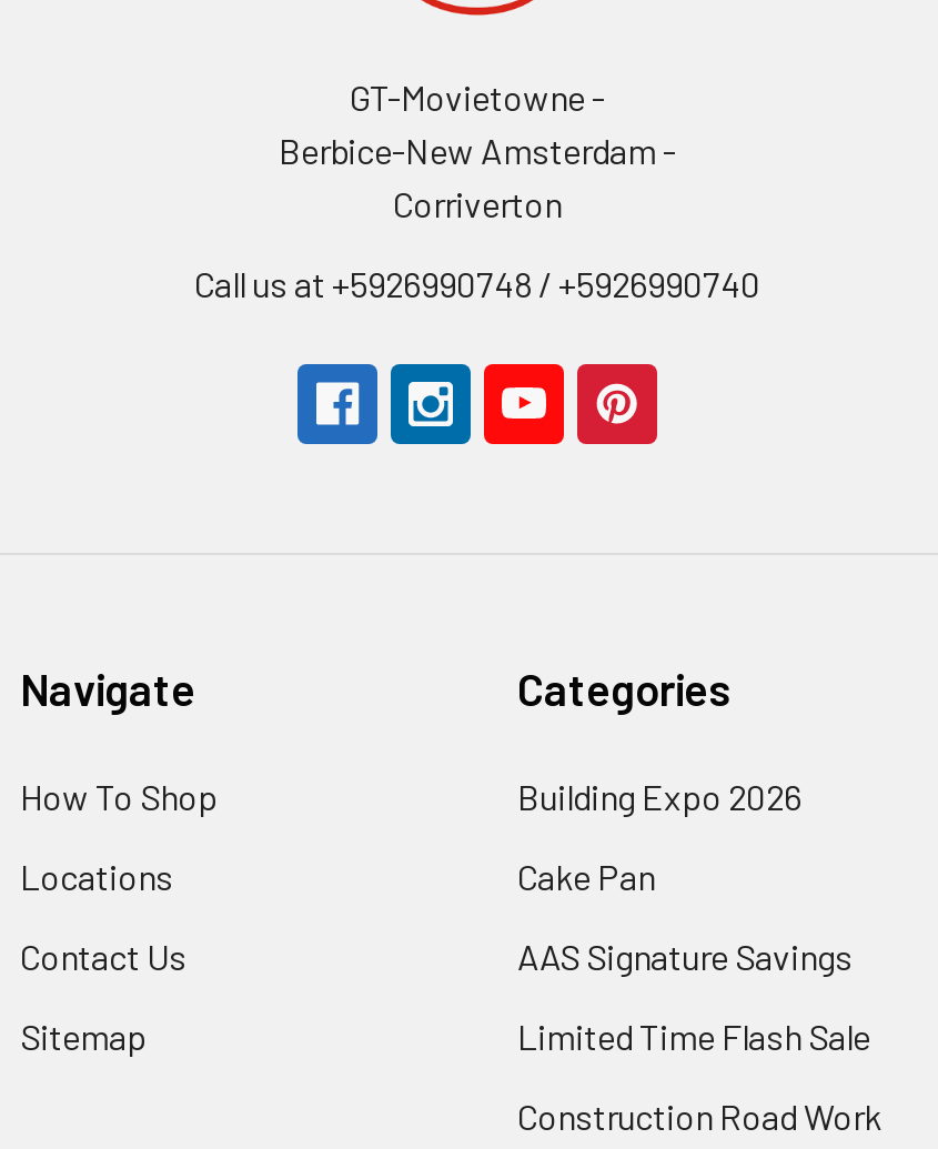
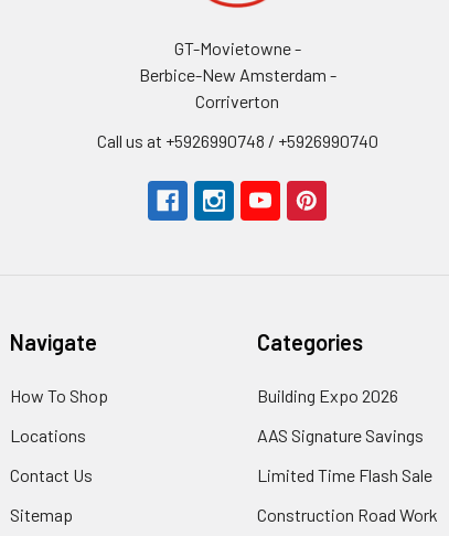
- Cake Pan
